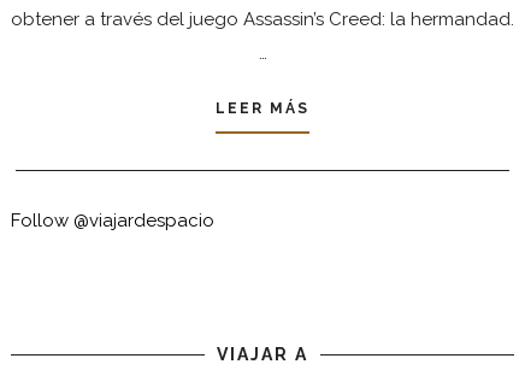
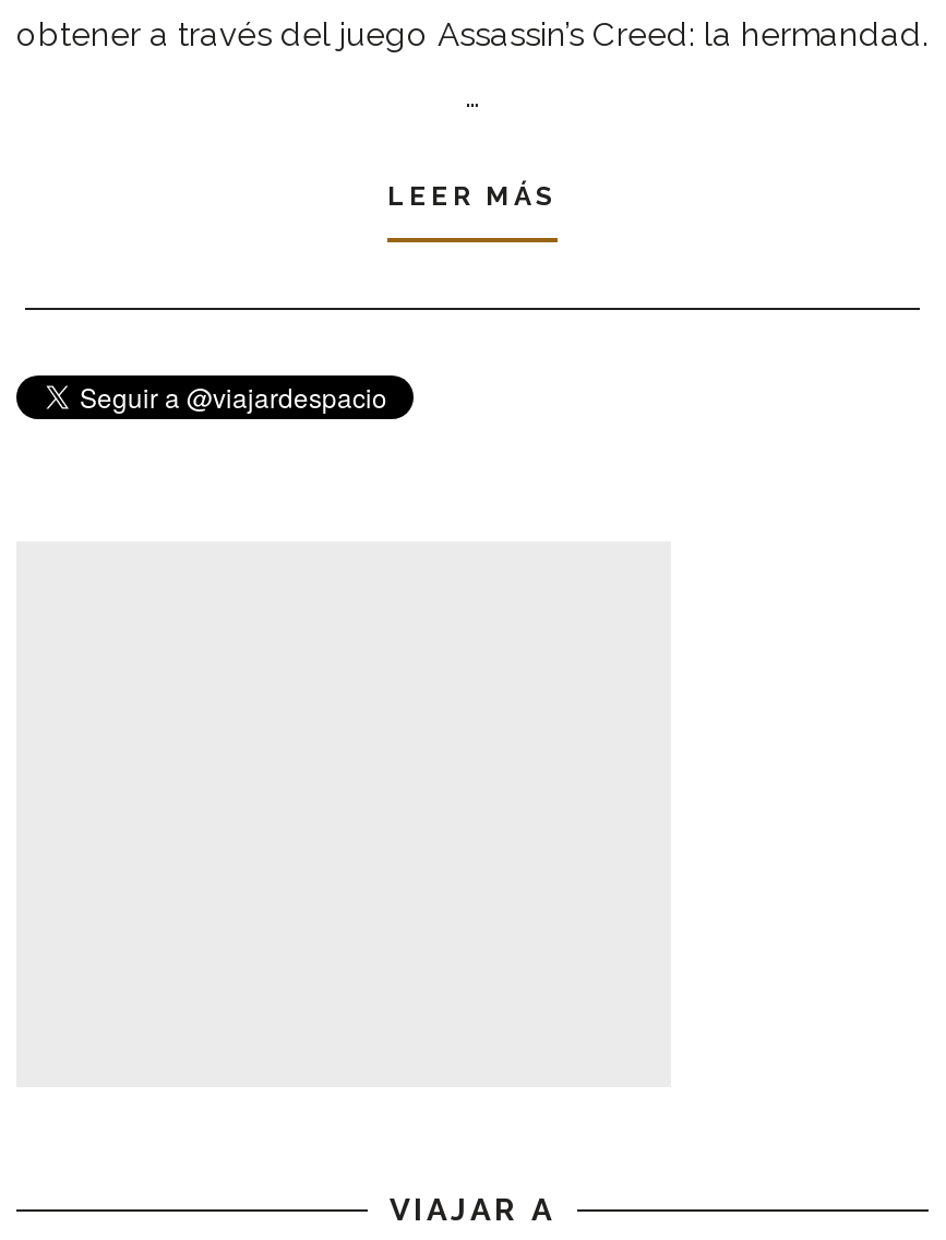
- Follow @viajardespacio
